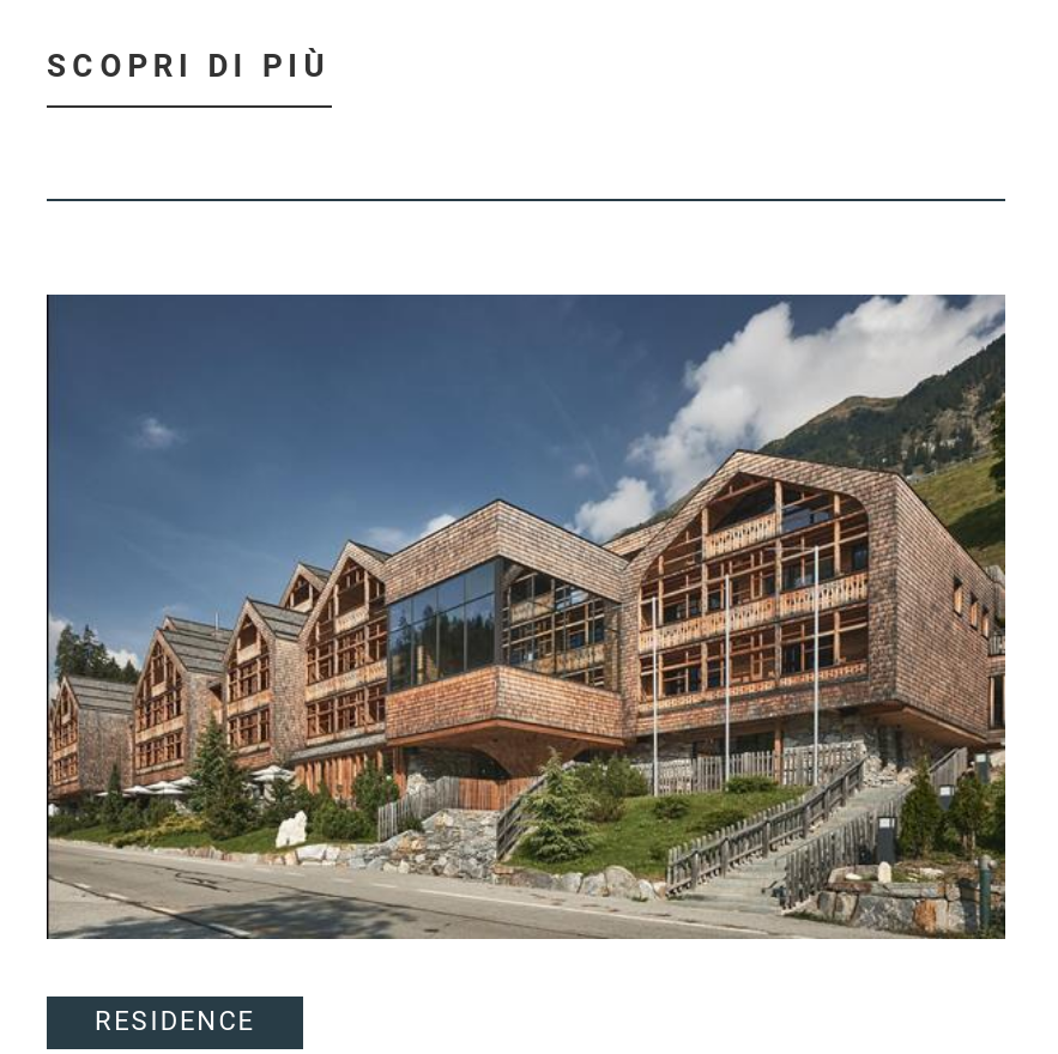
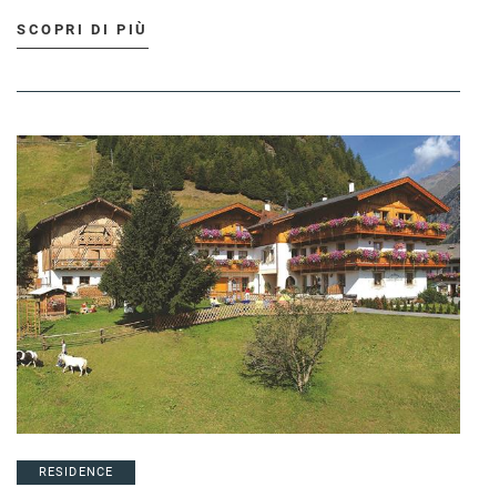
- [image]
+ [image]
